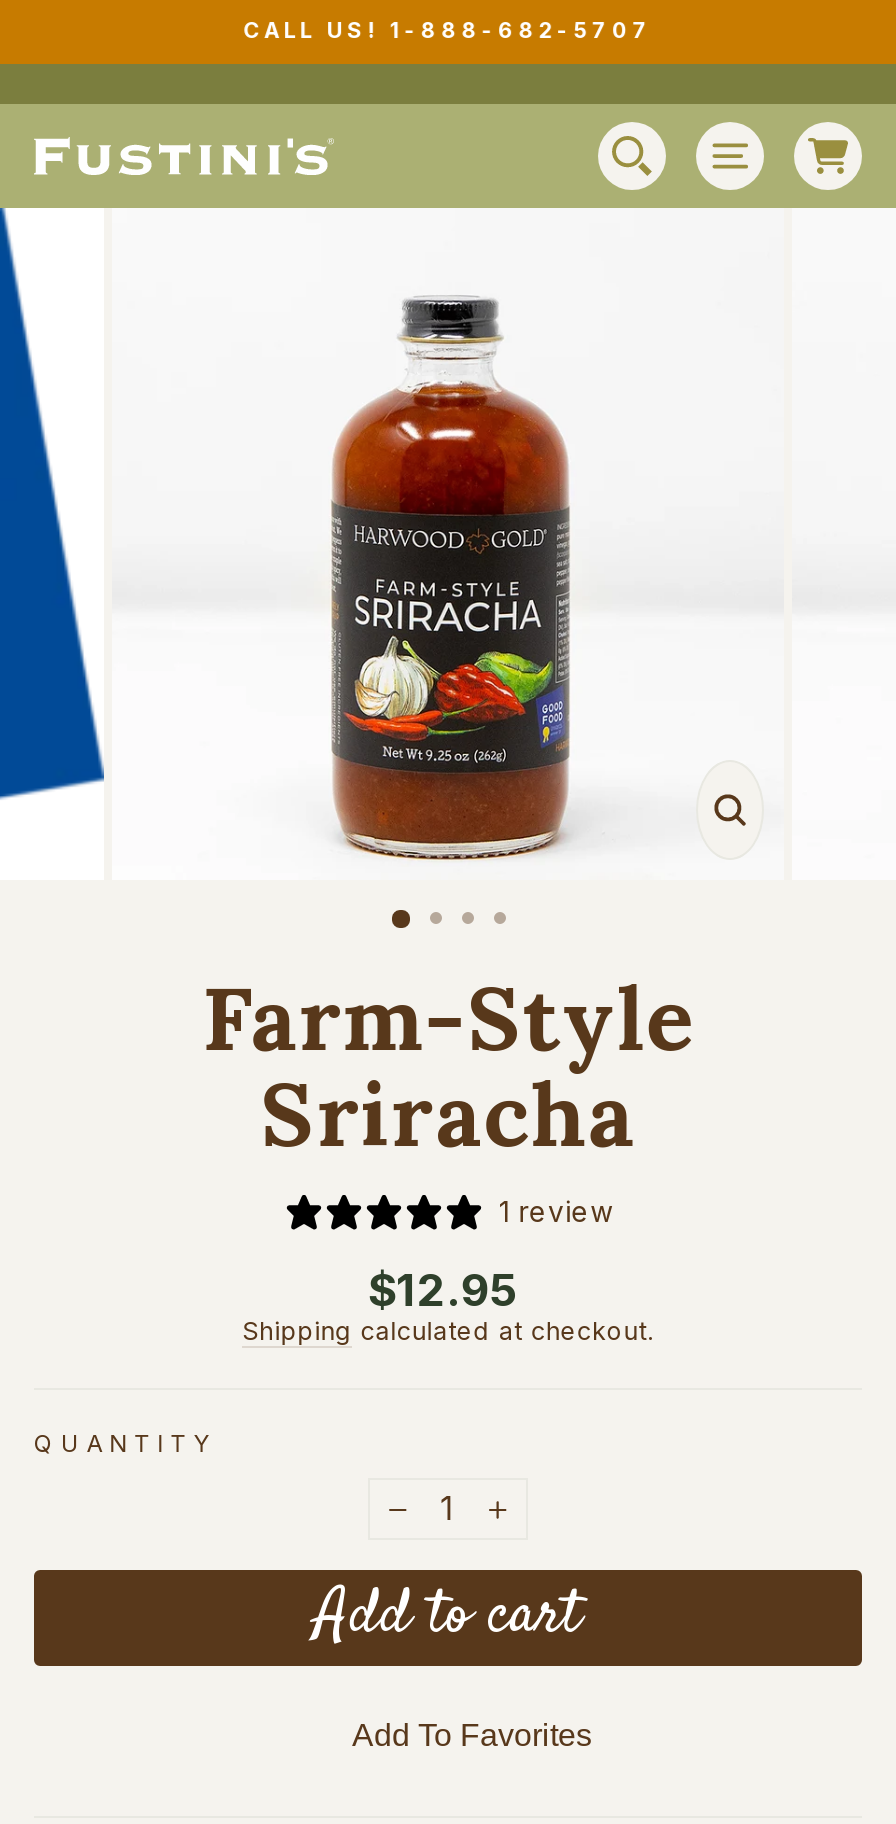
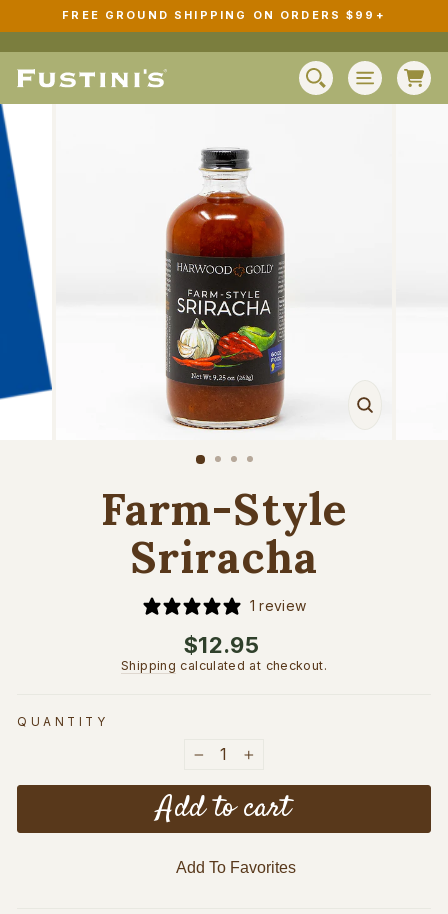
- CALL US! 1-888-682-5707
+ FREE GROUND SHIPPING ON ORDERS $99+
